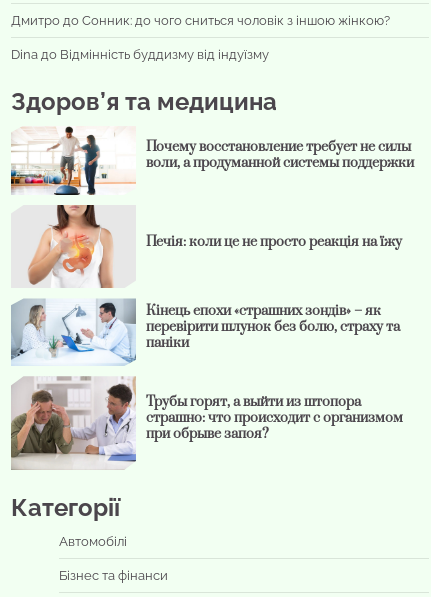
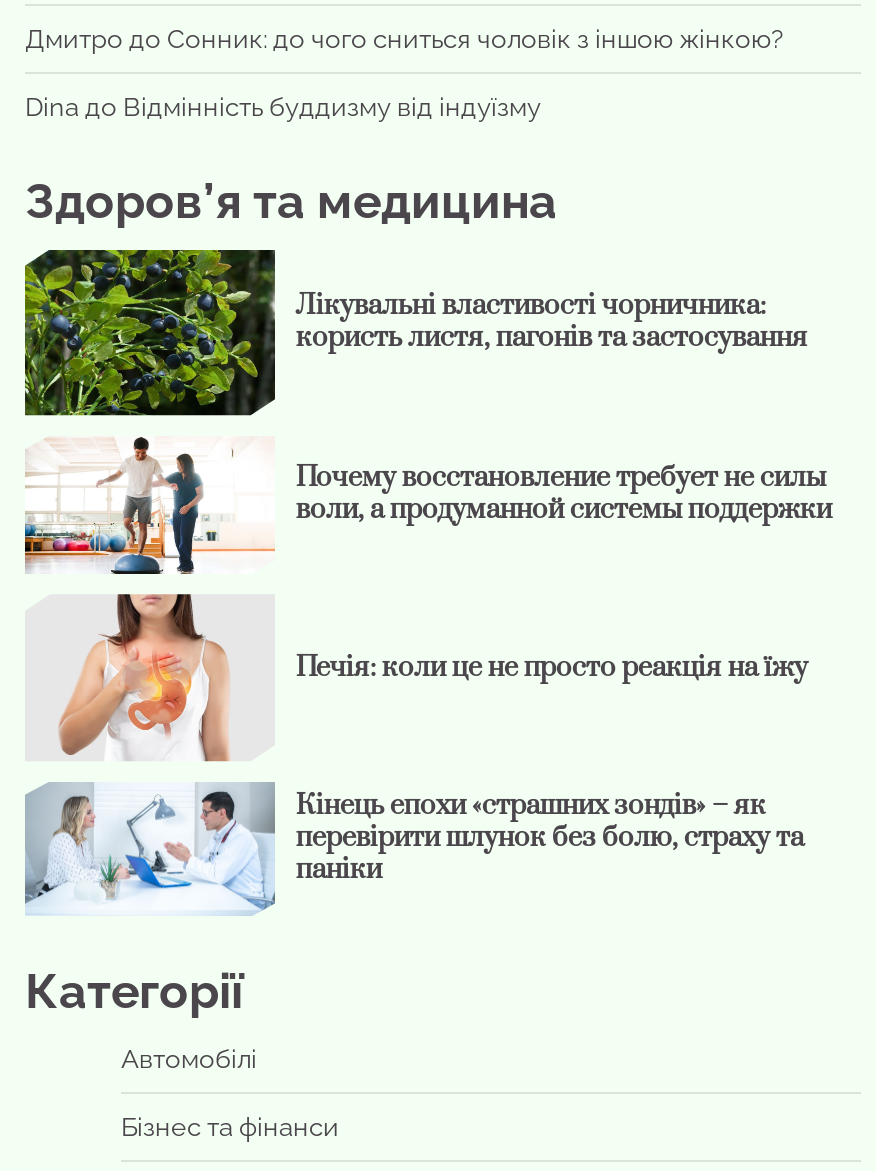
+ [image]
+ Лікувальні властивості чорничника:
+ користь листя, пагонів та застосування

moved down: [image] | Почему восстановление требует не силы | воли, а продуманной системы поддержки | Печія: коли це не просто реакція на їжу | Кінець епохи «страшних зондів» – як | перевірити шлунок без болю, страху та | паніки

- [image]
- Трубы горят, а выйти из штопора
- страшно: что происходит с организмом
- при обрыве запоя?
